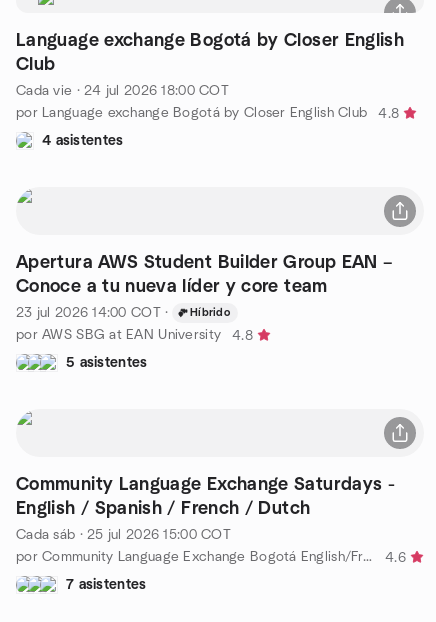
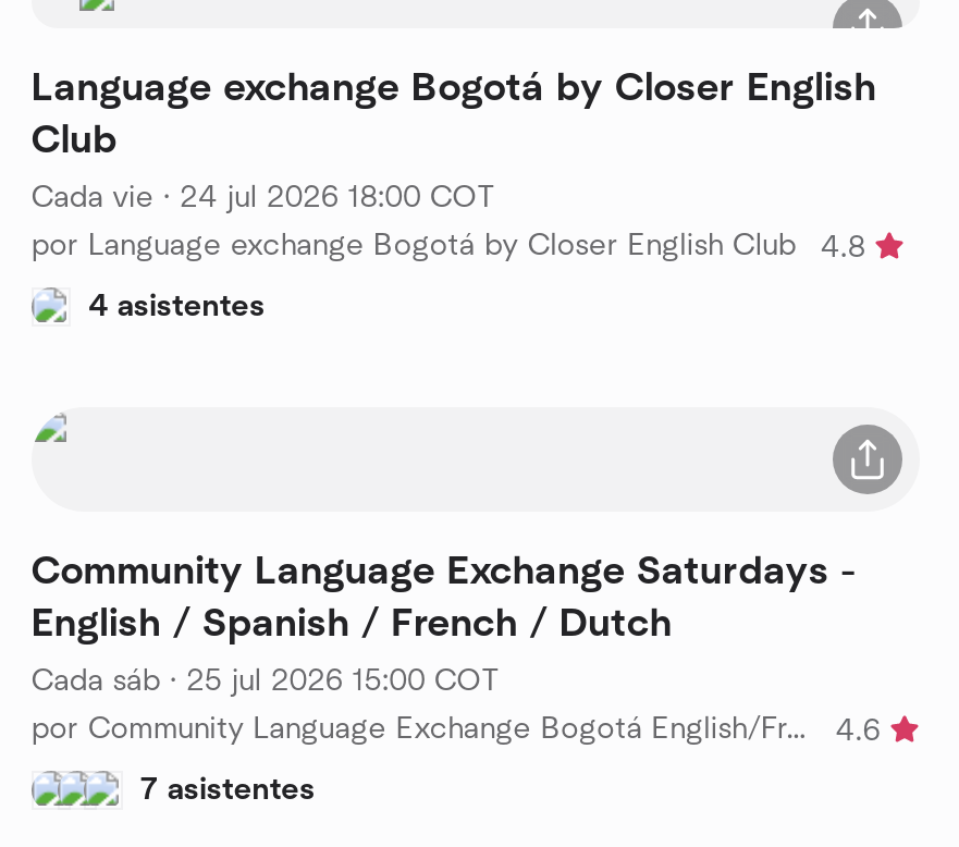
- Apertura AWS Student Builder Group EAN –
- Conoce a tu nueva líder y core team
- 23 jul 2026 14:00 COT ·
- Híbrido
- por AWS SBG at EAN University
- 4.8
- 5 asistentes
